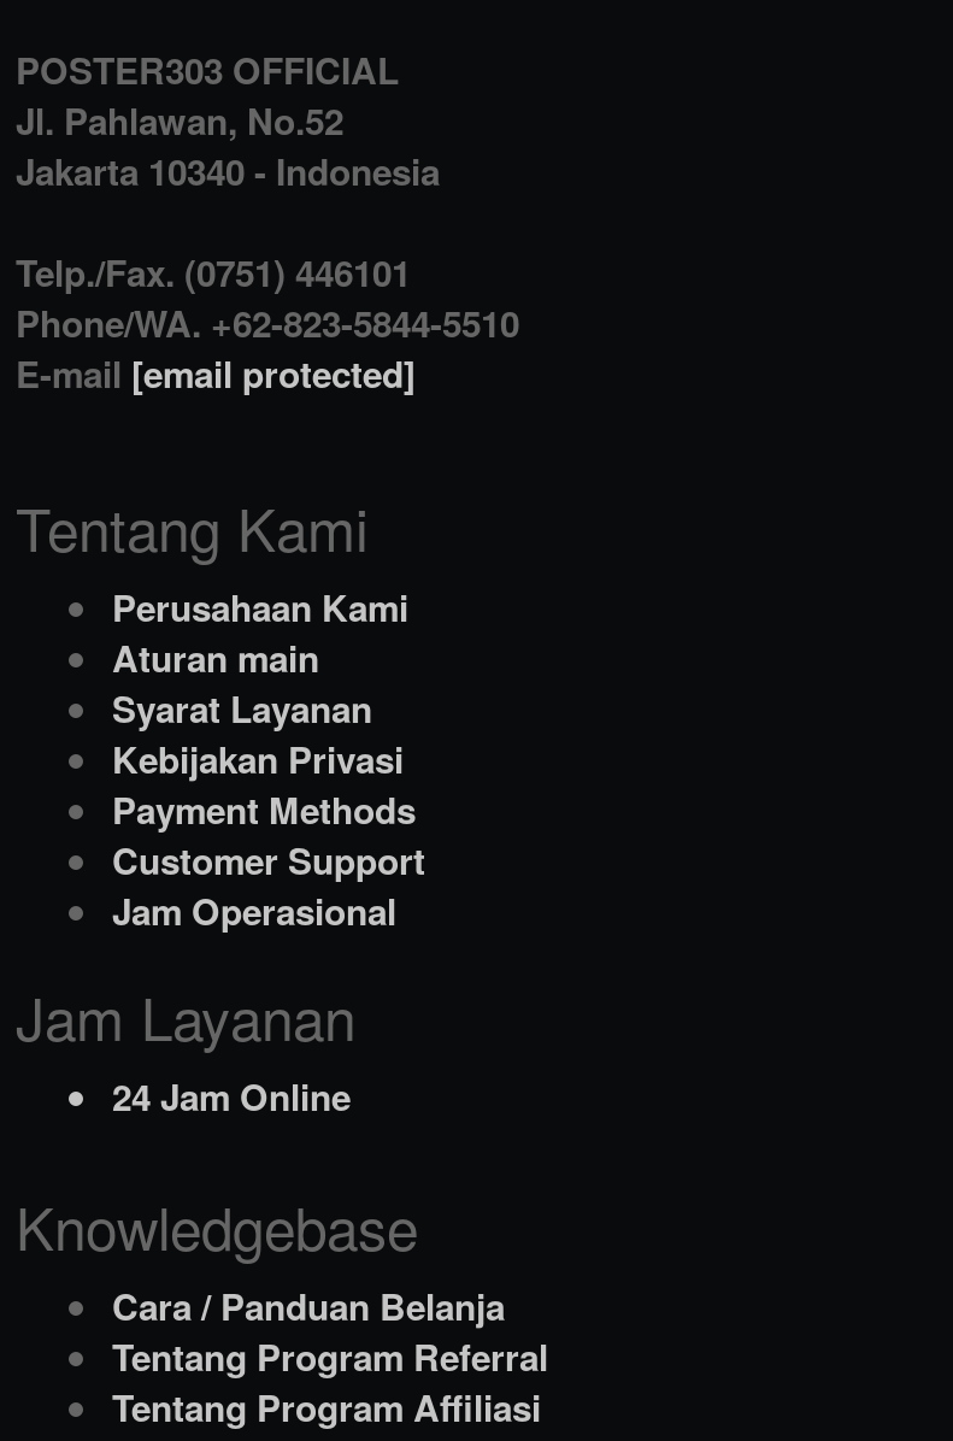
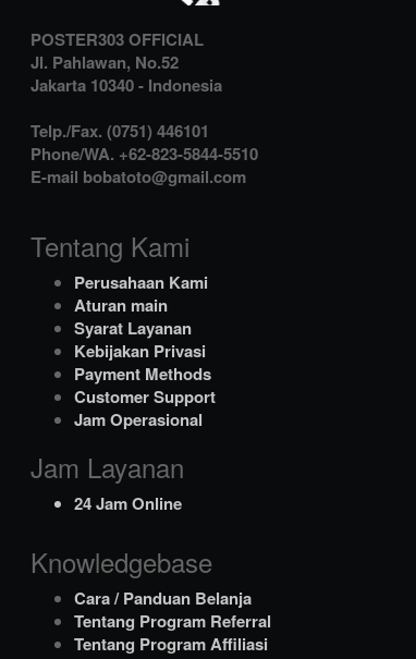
- E-mail [email protected]
+ E-mail bobatoto@gmail.com
